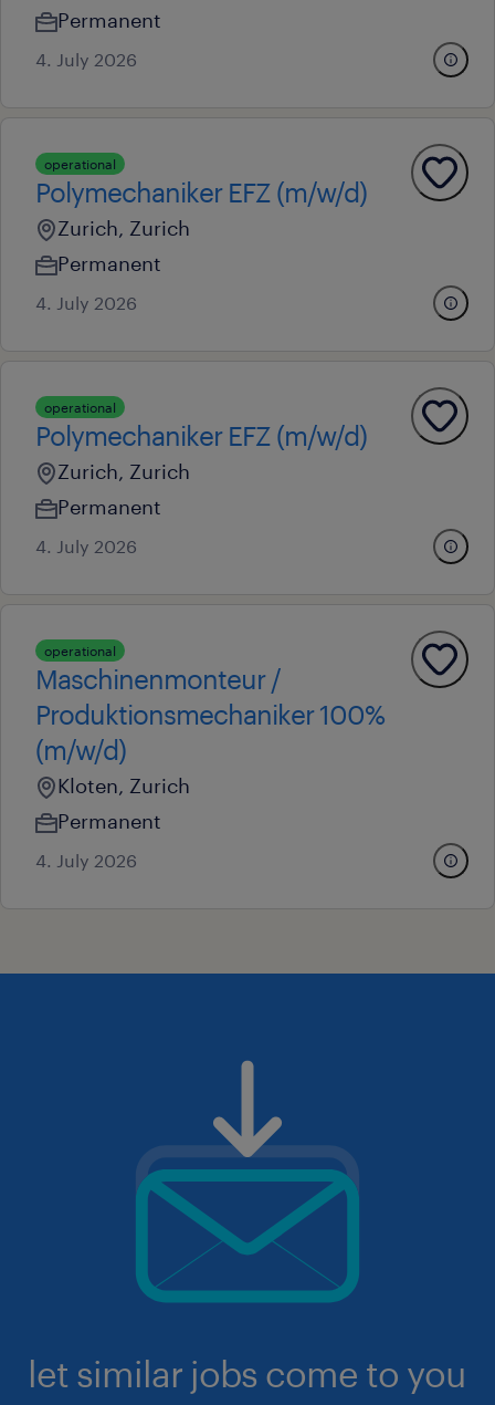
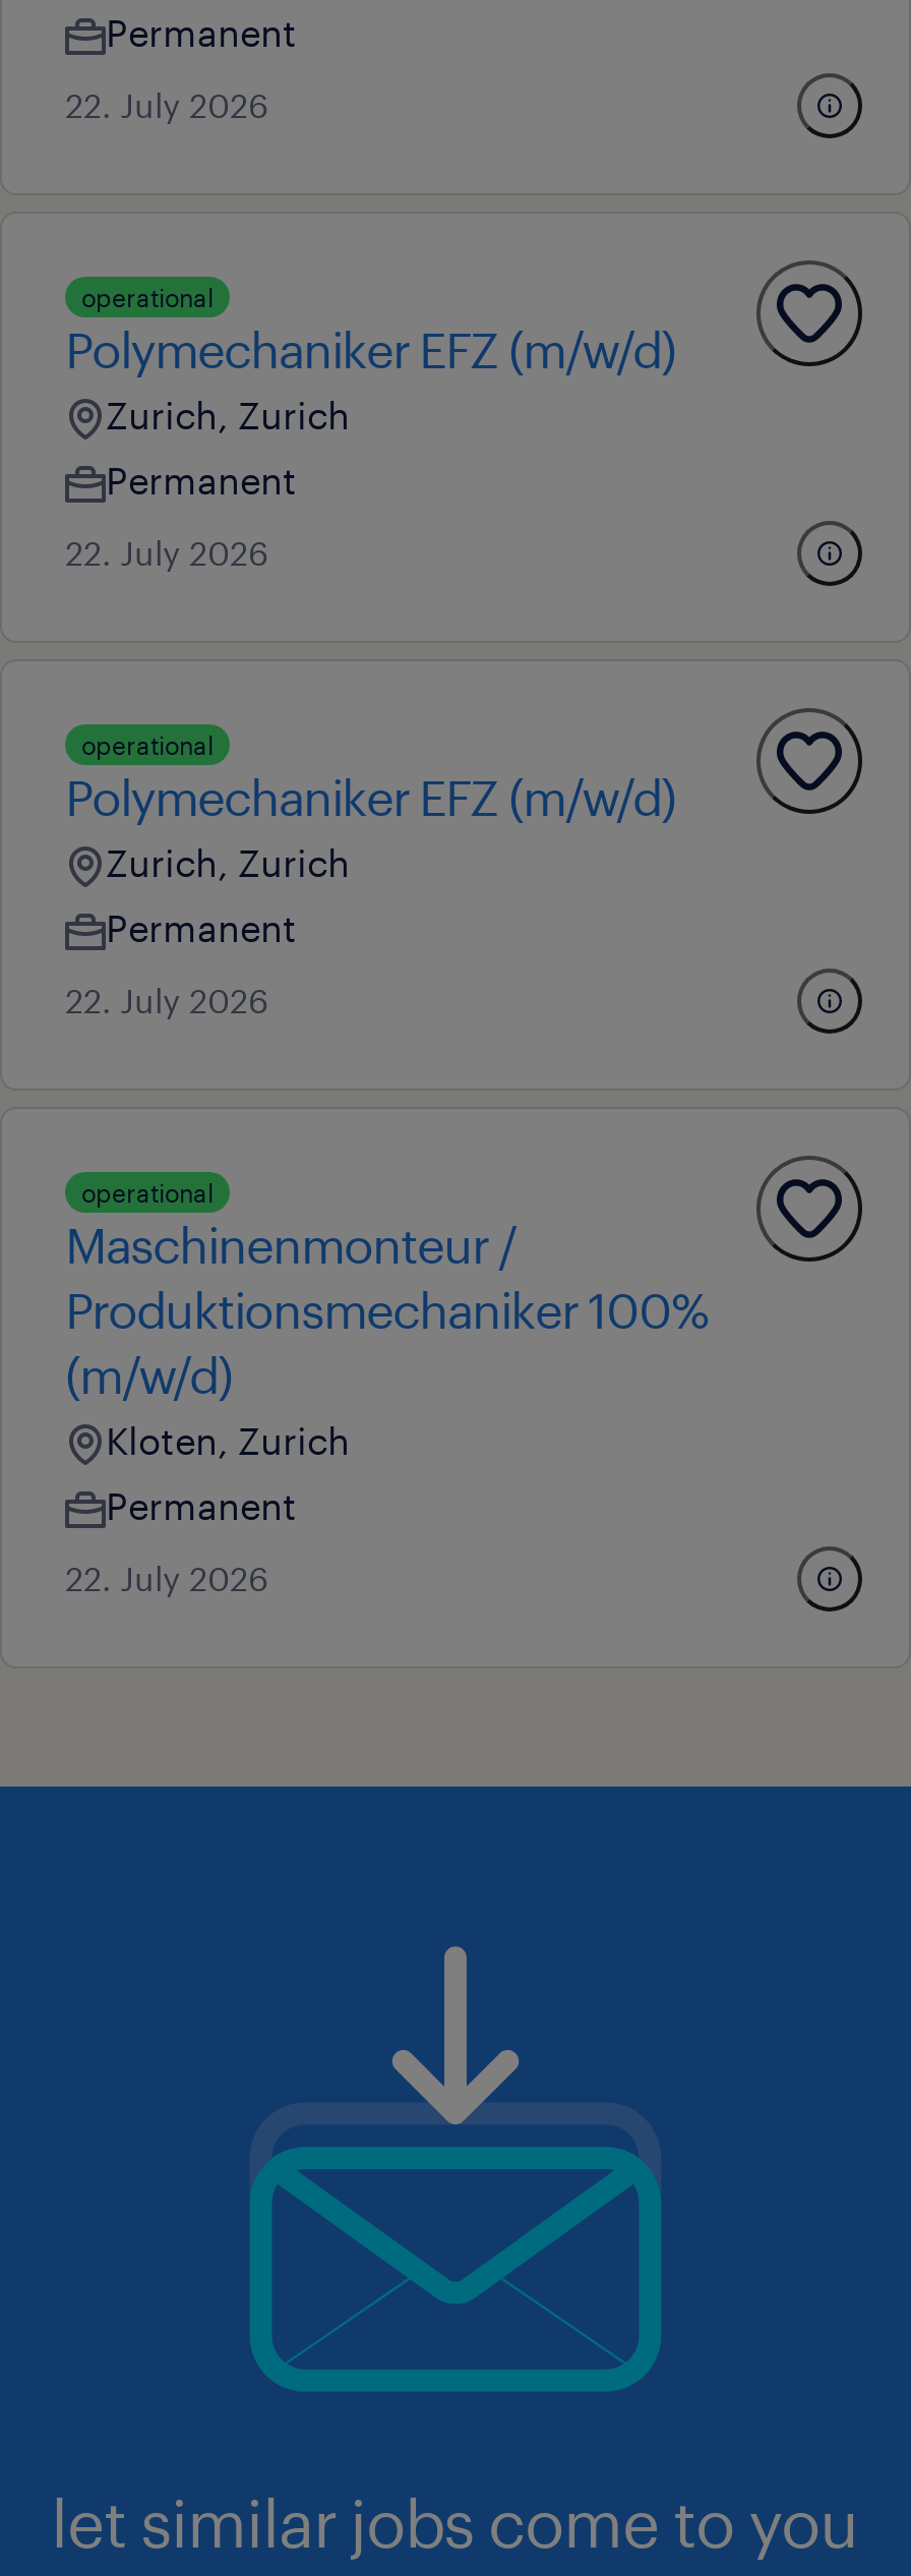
- 4. July 2026
+ 22. July 2026

- 4. July 2026
+ 22. July 2026

- 4. July 2026
+ 22. July 2026

- 4. July 2026
+ 22. July 2026
